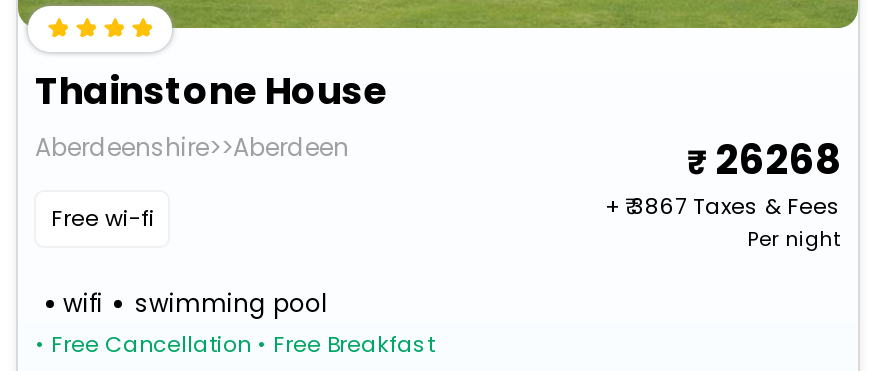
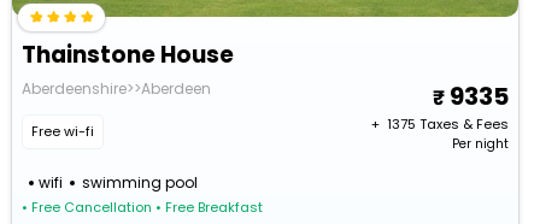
- 26268
+ 9335

- + ₹3867 Taxes & Fees
+ + ₹1375 Taxes & Fees
